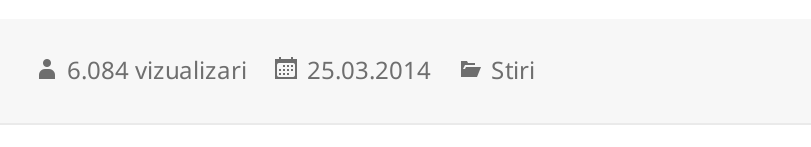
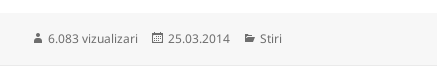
- 6.084 vizualizari
+ 6.083 vizualizari
